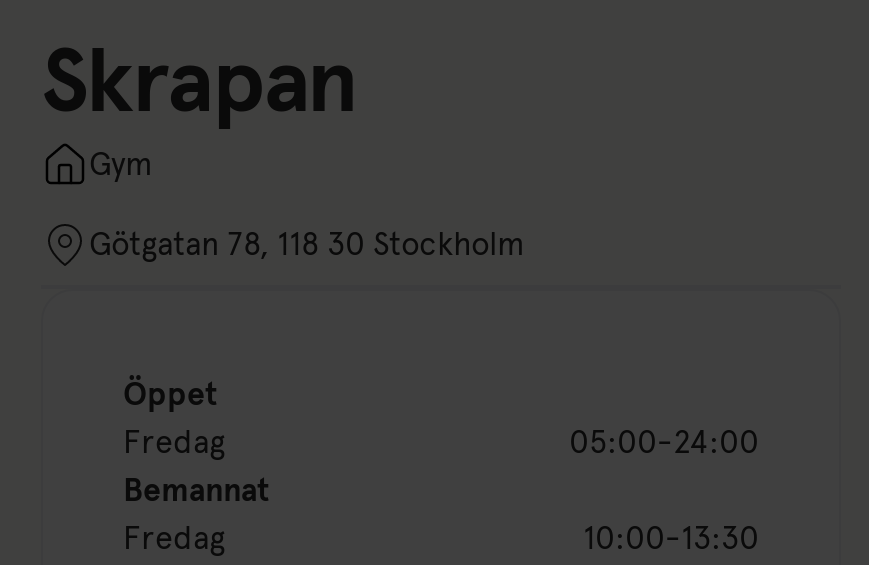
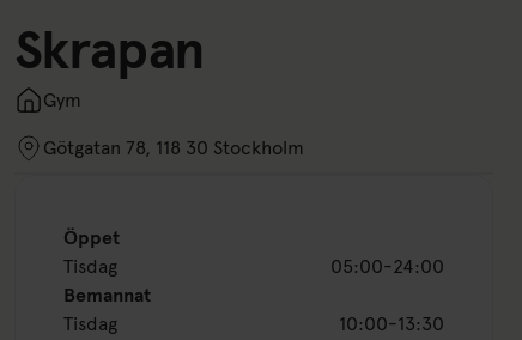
- Fredag
+ Tisdag

- Fredag
+ Tisdag
